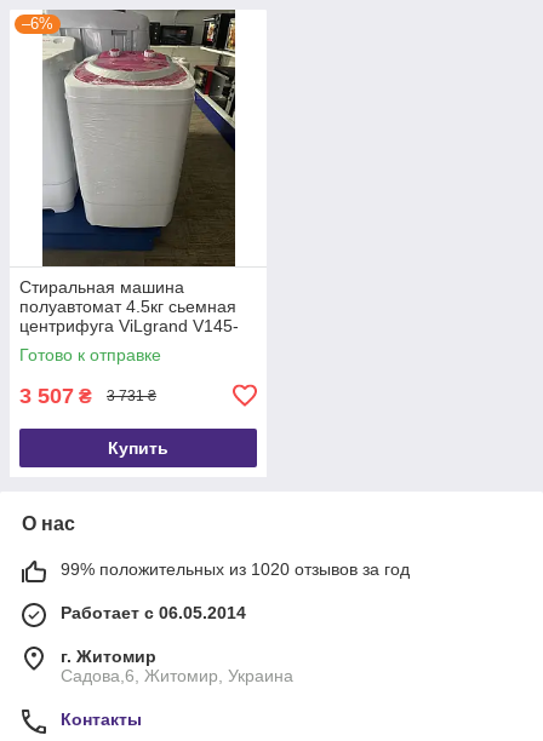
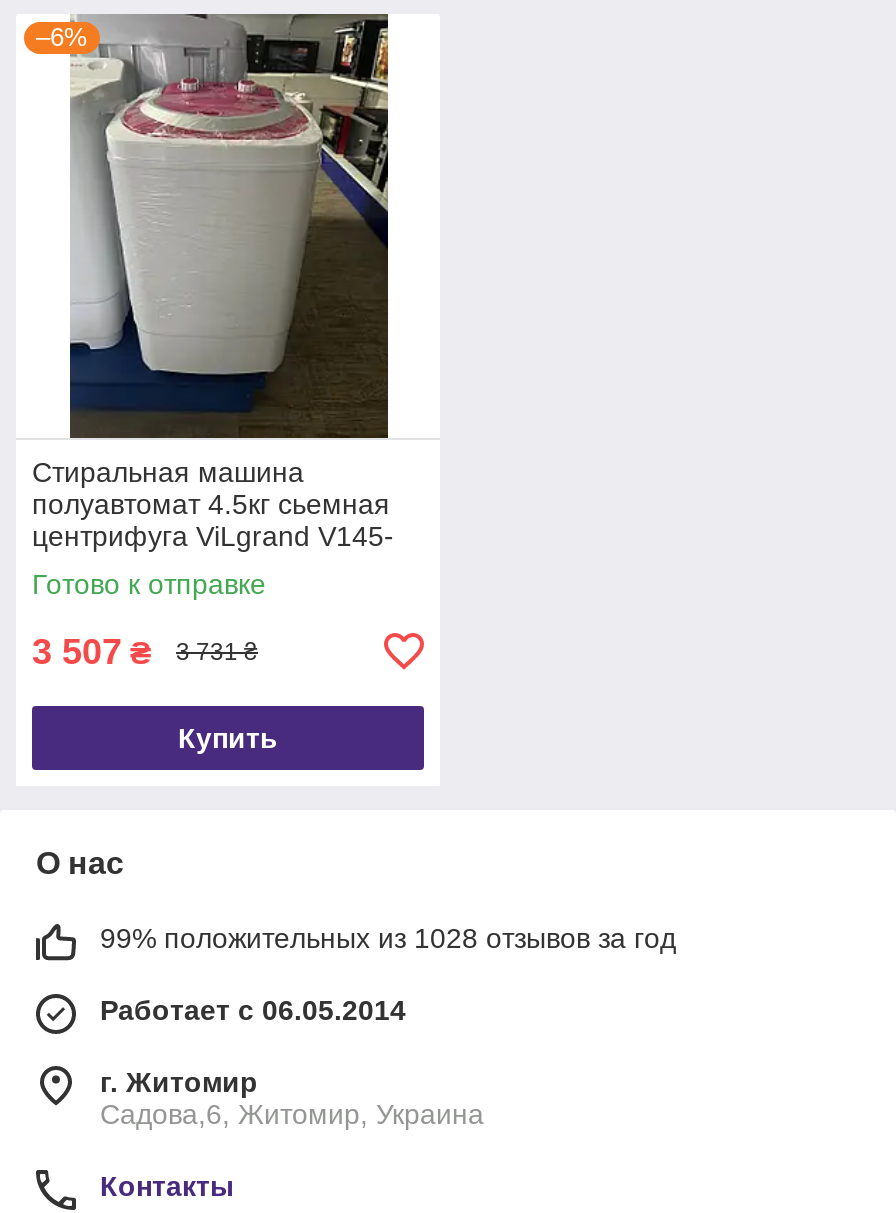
- 99% положительных из 1020 отзывов за год
+ 99% положительных из 1028 отзывов за год
